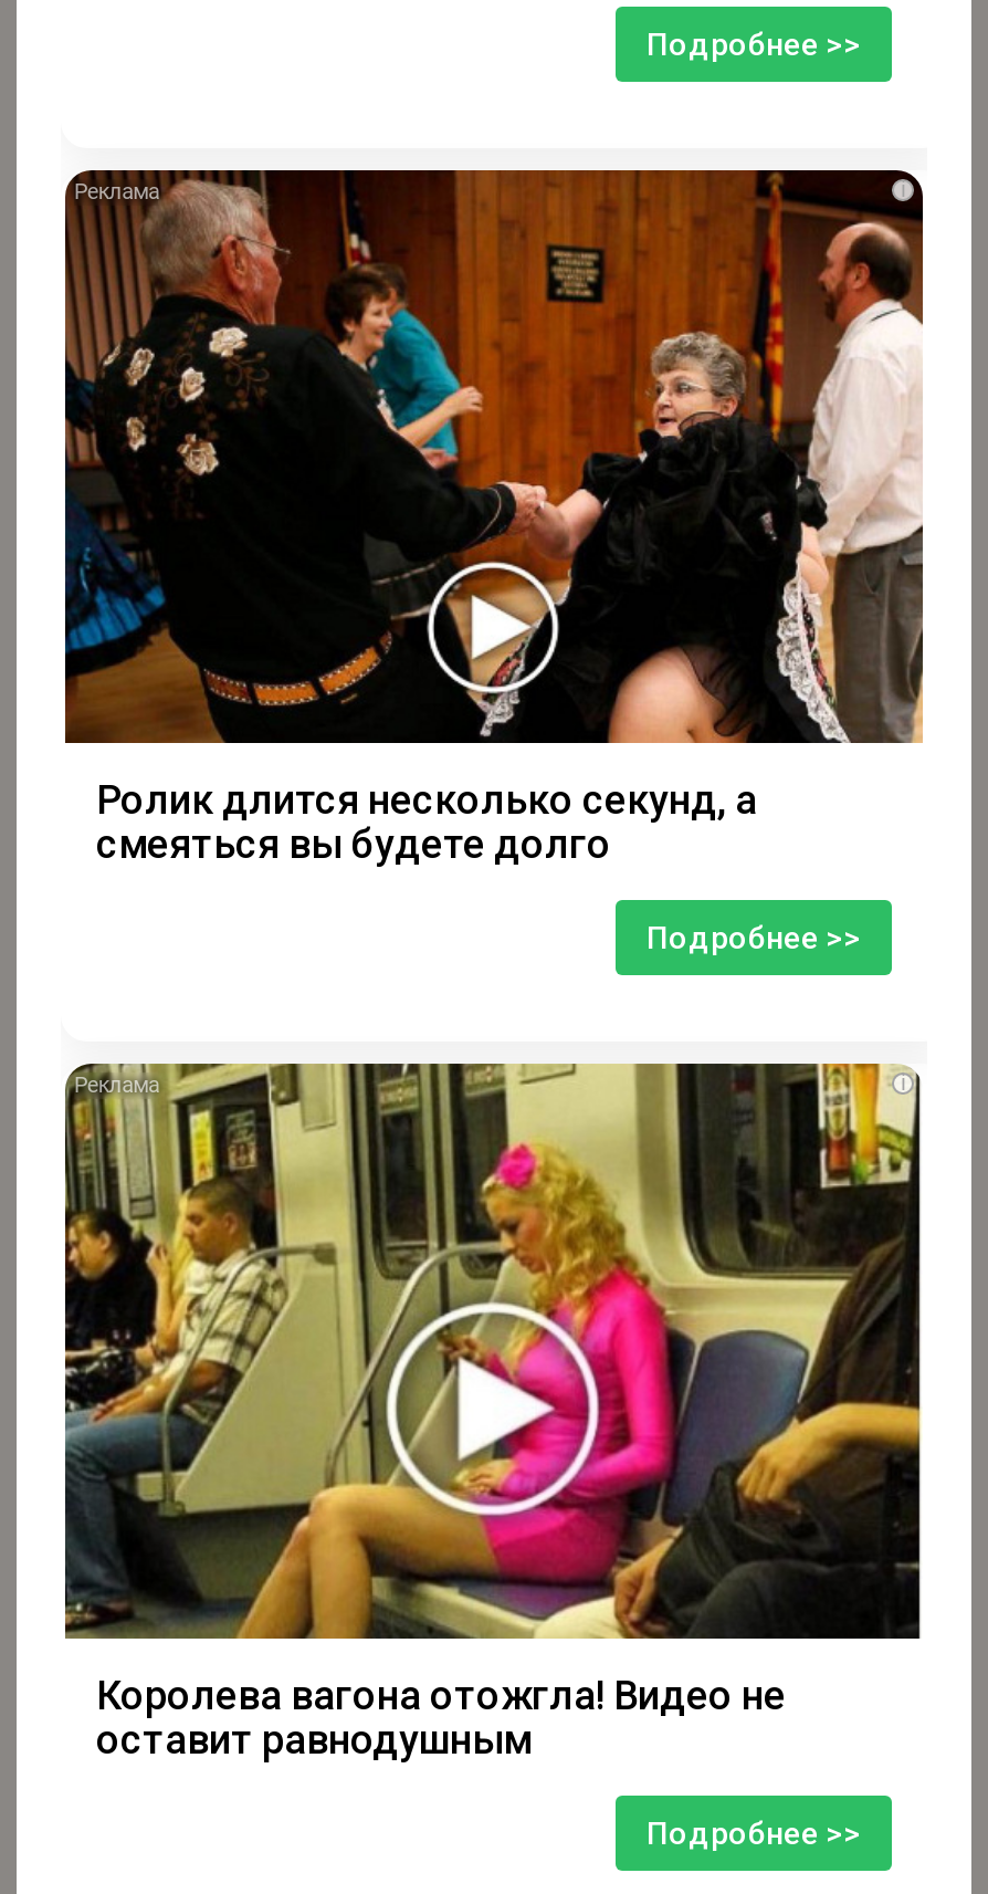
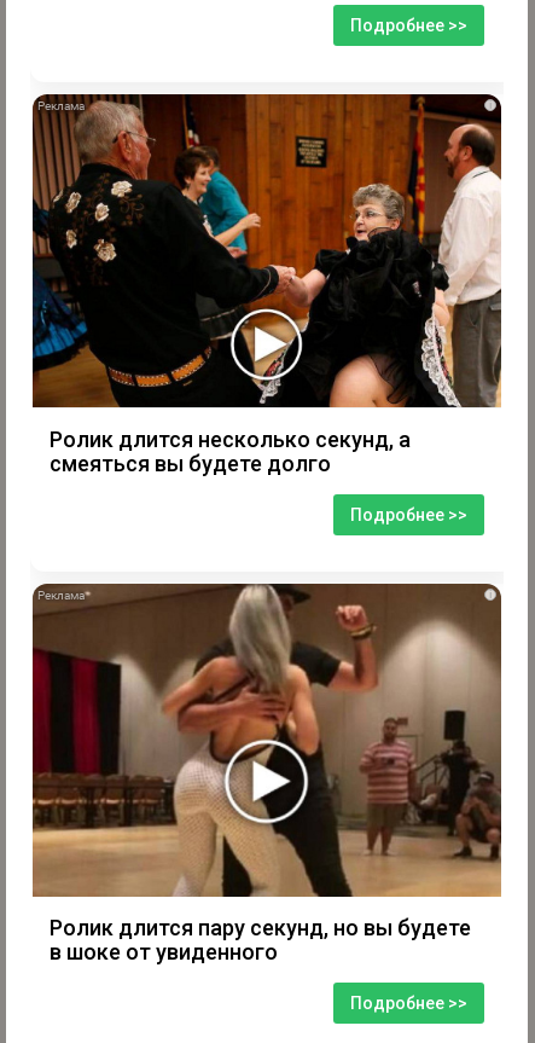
- [image]
- Королева вагона отожгла! Видео не
- оставит равнодушным
+ [image]
+ Ролик длится пару секунд, но вы будете
+ в шоке от увиденного
